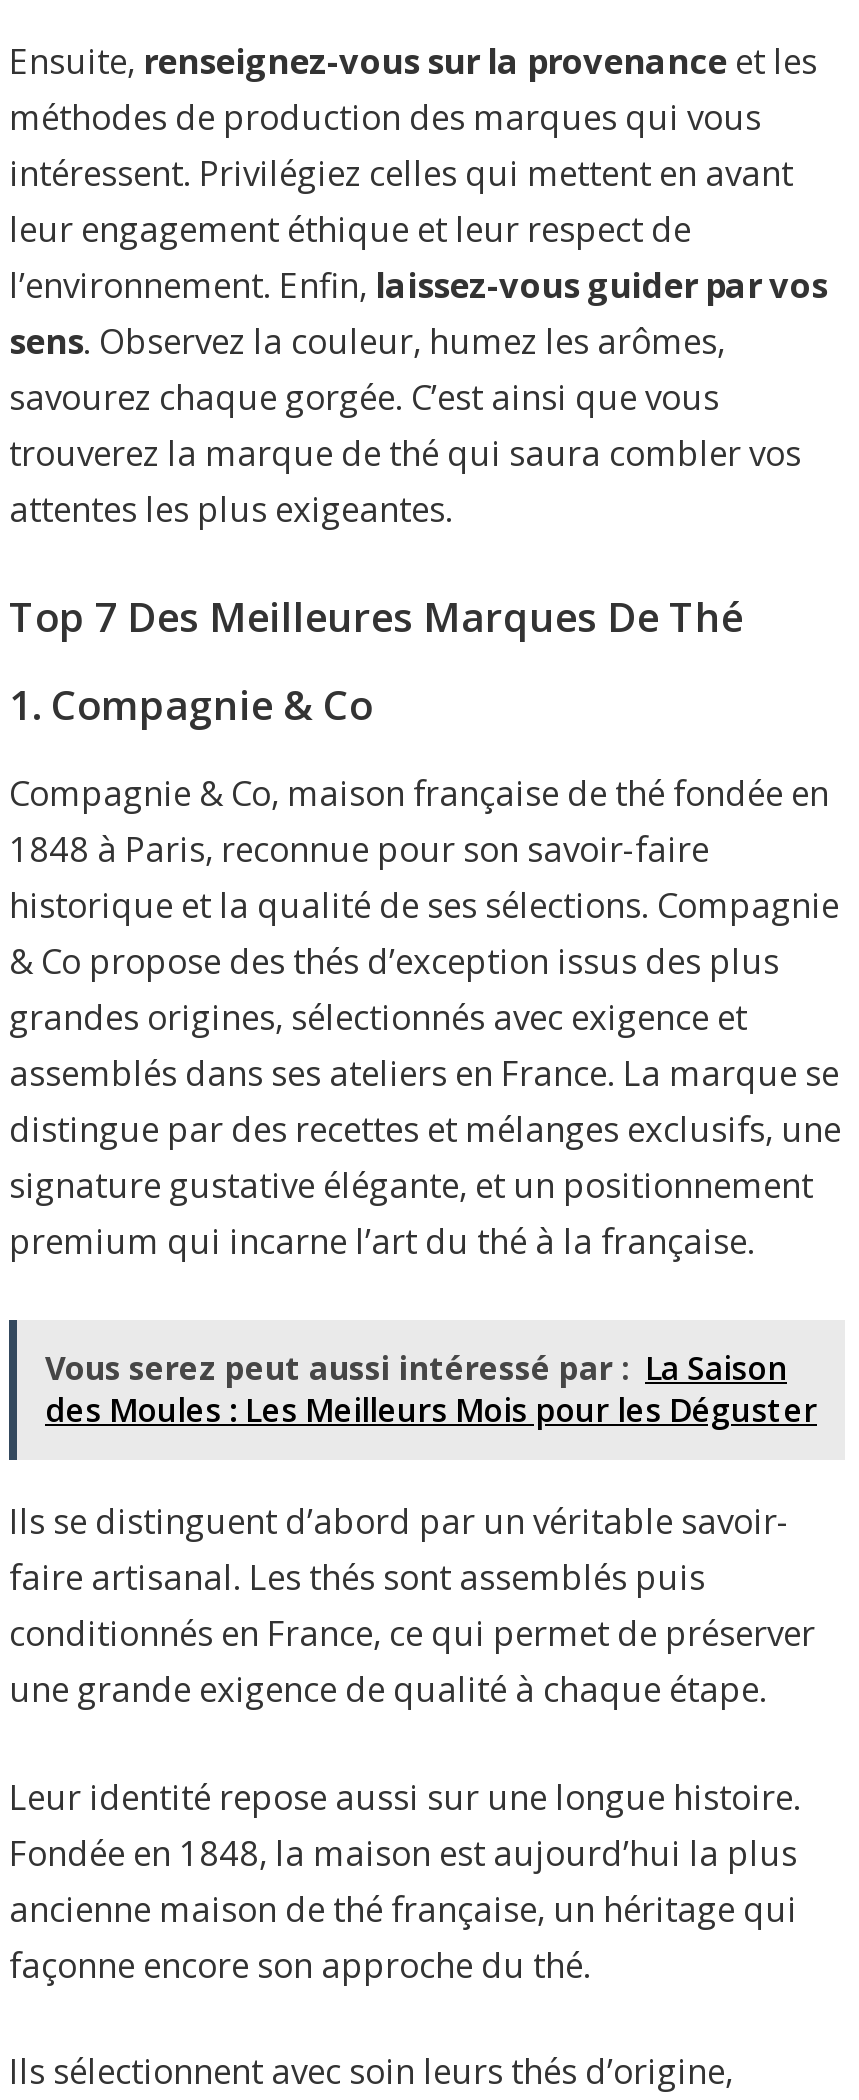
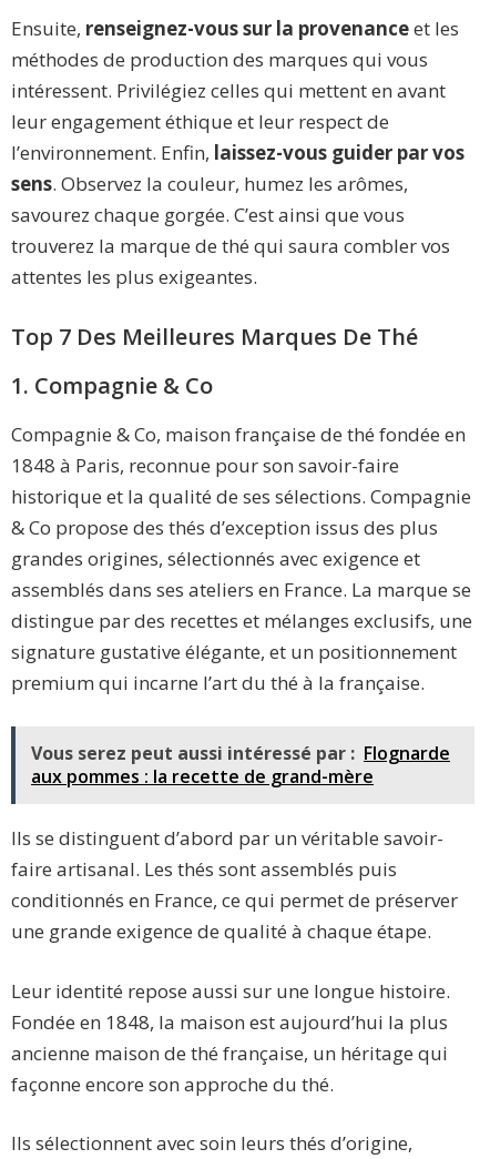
- Vous serez peut aussi intéressé par : La Saison
- des Moules : Les Meilleurs Mois pour les Déguster
+ Vous serez peut aussi intéressé par : Flognarde
+ aux pommes : la recette de grand-mère
